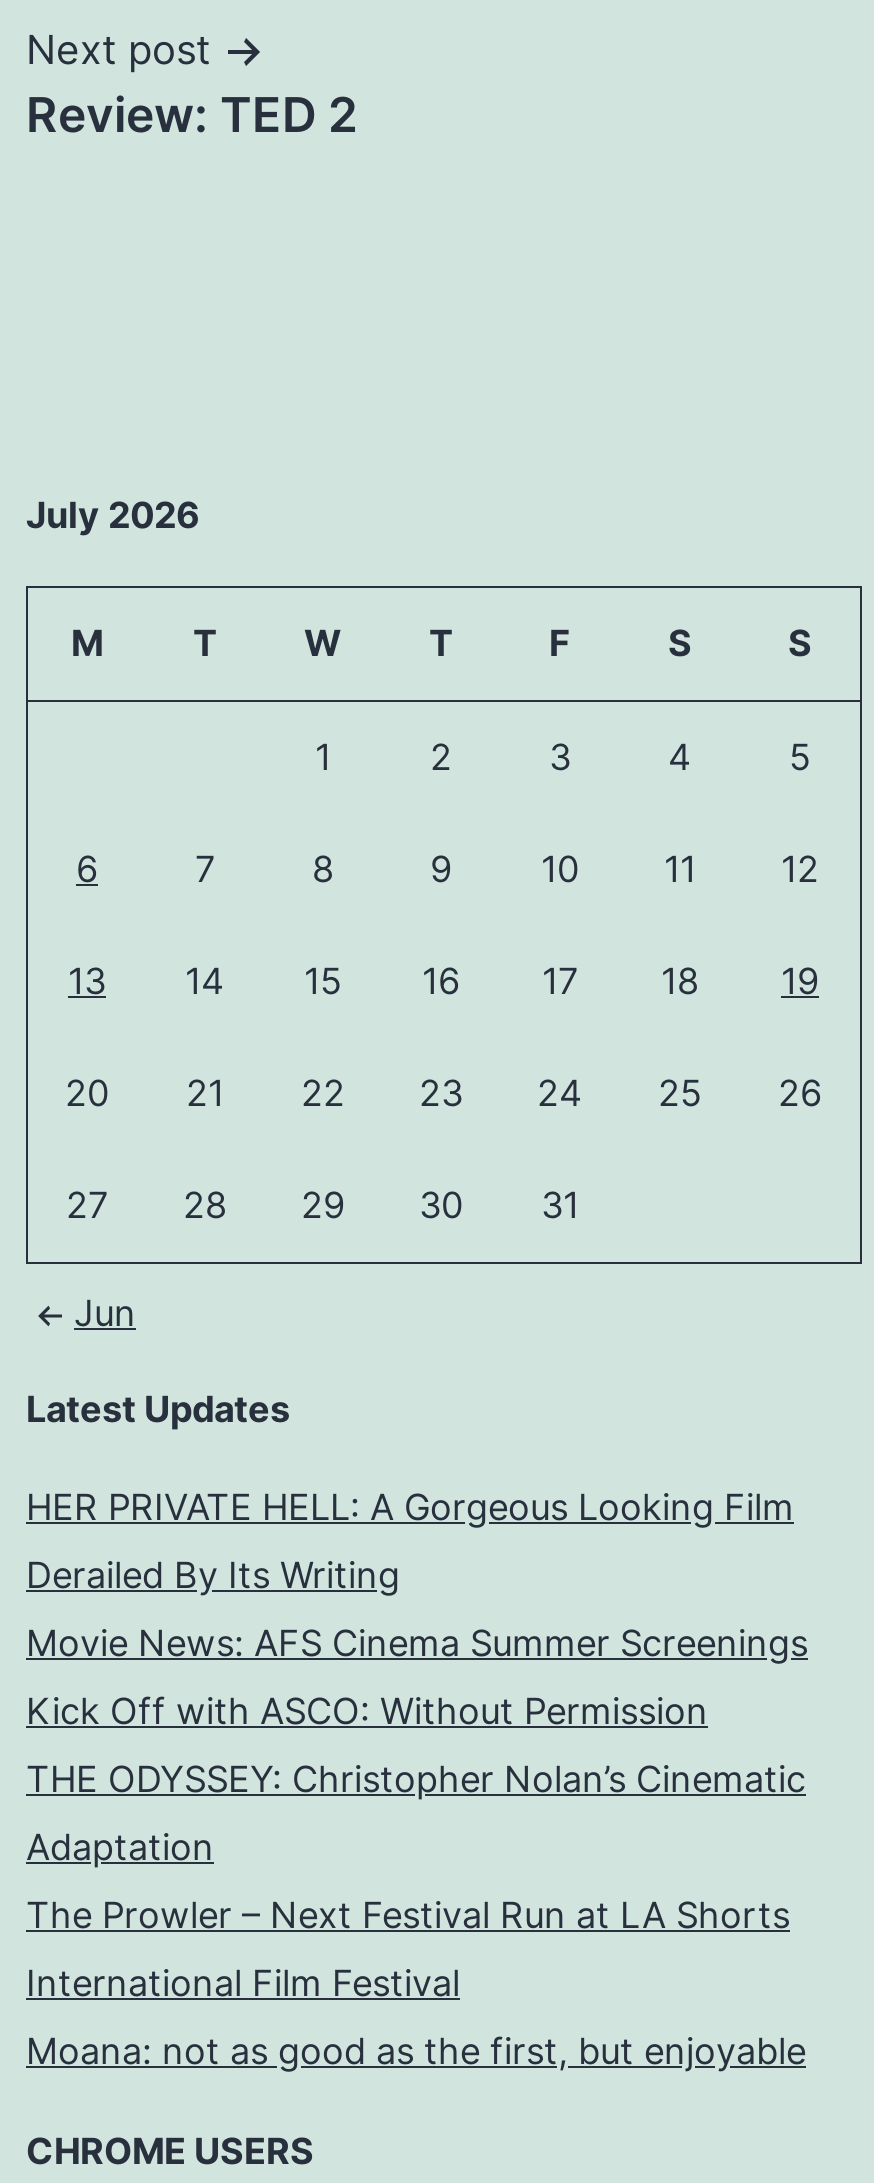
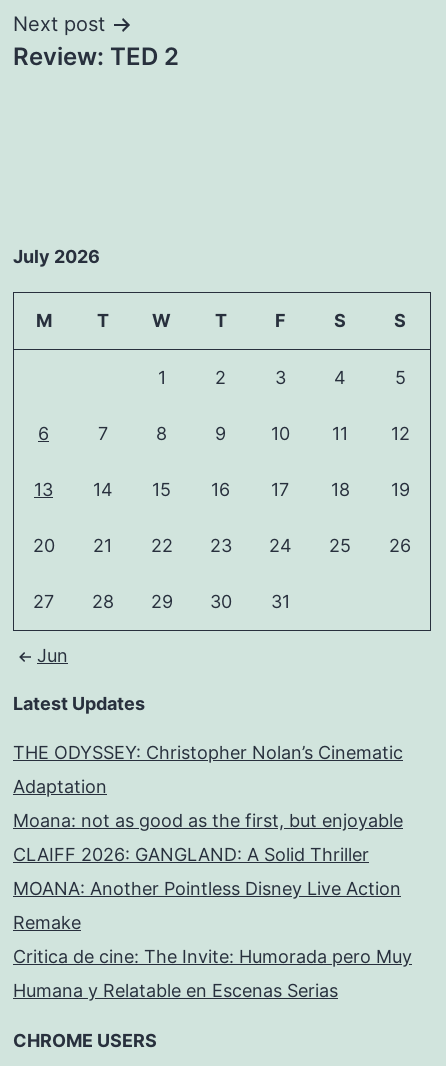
- HER PRIVATE HELL: A Gorgeous Looking Film
- Derailed By Its Writing
- Movie News: AFS Cinema Summer Screenings
- Kick Off with ASCO: Without Permission

moved up: THE ODYSSEY: Christopher Nolan’s Cinematic | Adaptation

- The Prowler – Next Festival Run at LA Shorts
- International Film Festival

moved up: Moana: not as good as the first, but enjoyable

+ CLAIFF 2026: GANGLAND: A Solid Thriller
+ MOANA: Another Pointless Disney Live Action
+ Remake
+ Critica de cine: The Invite: Humorada pero Muy
+ Humana y Relatable en Escenas Serias
